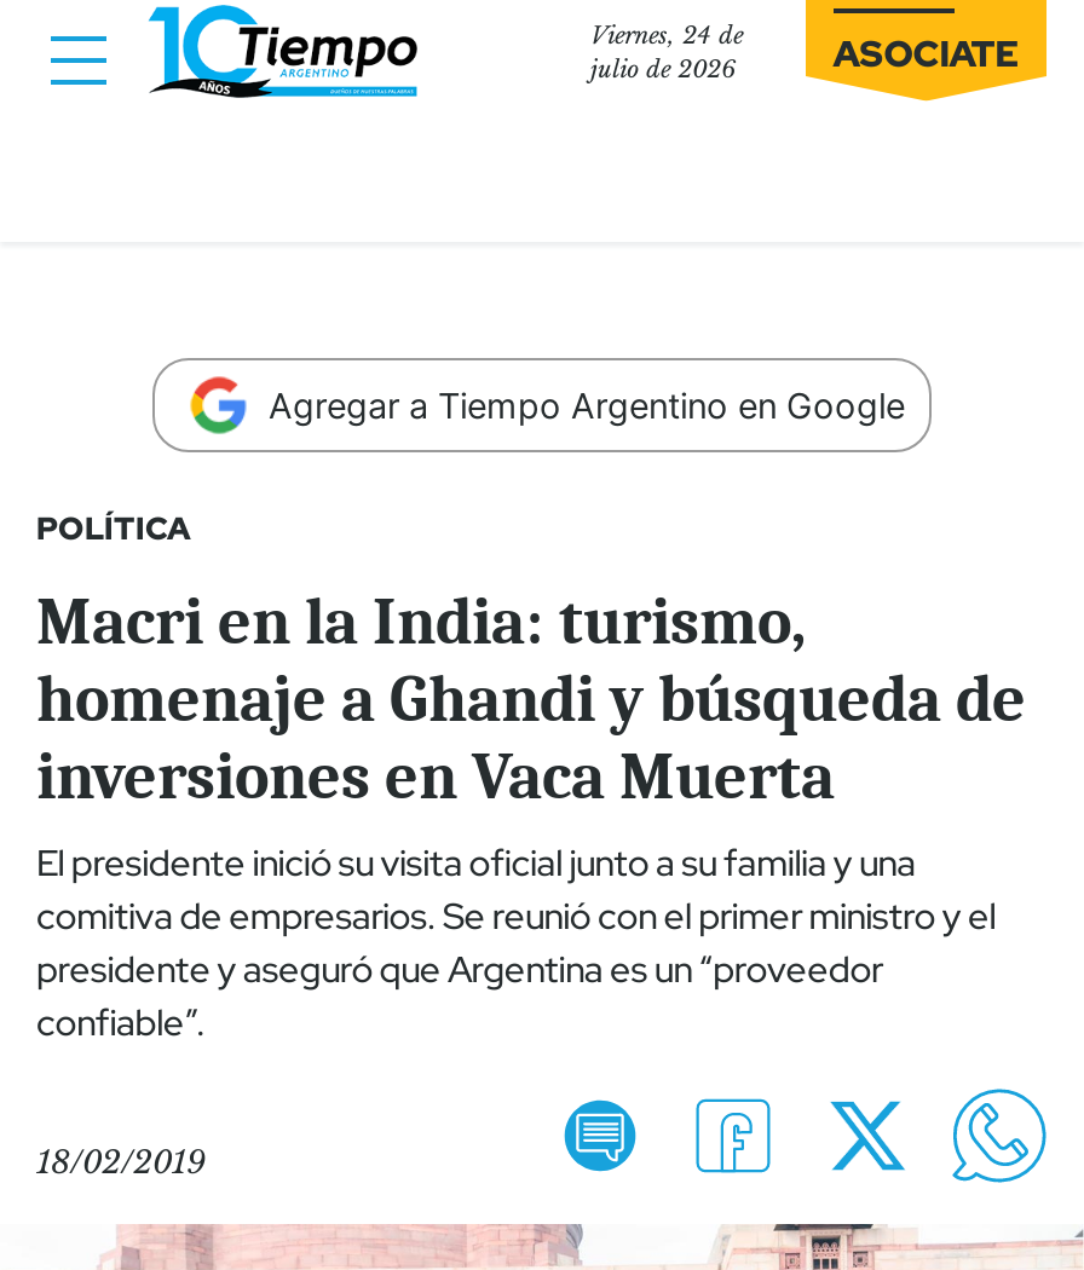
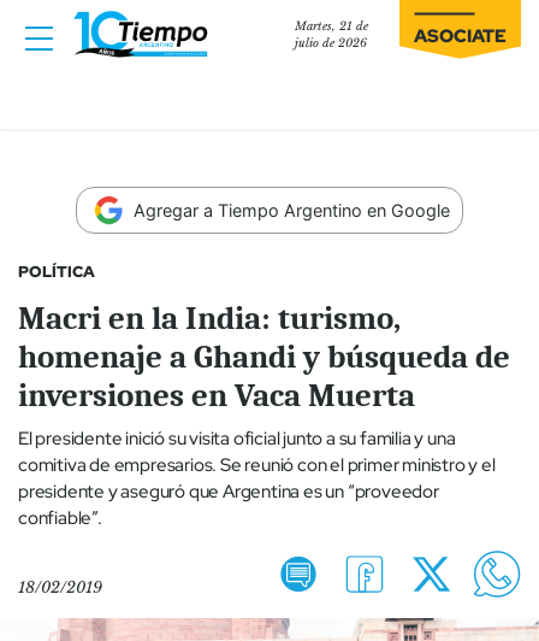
- Viernes, 24 de
+ Martes, 21 de
